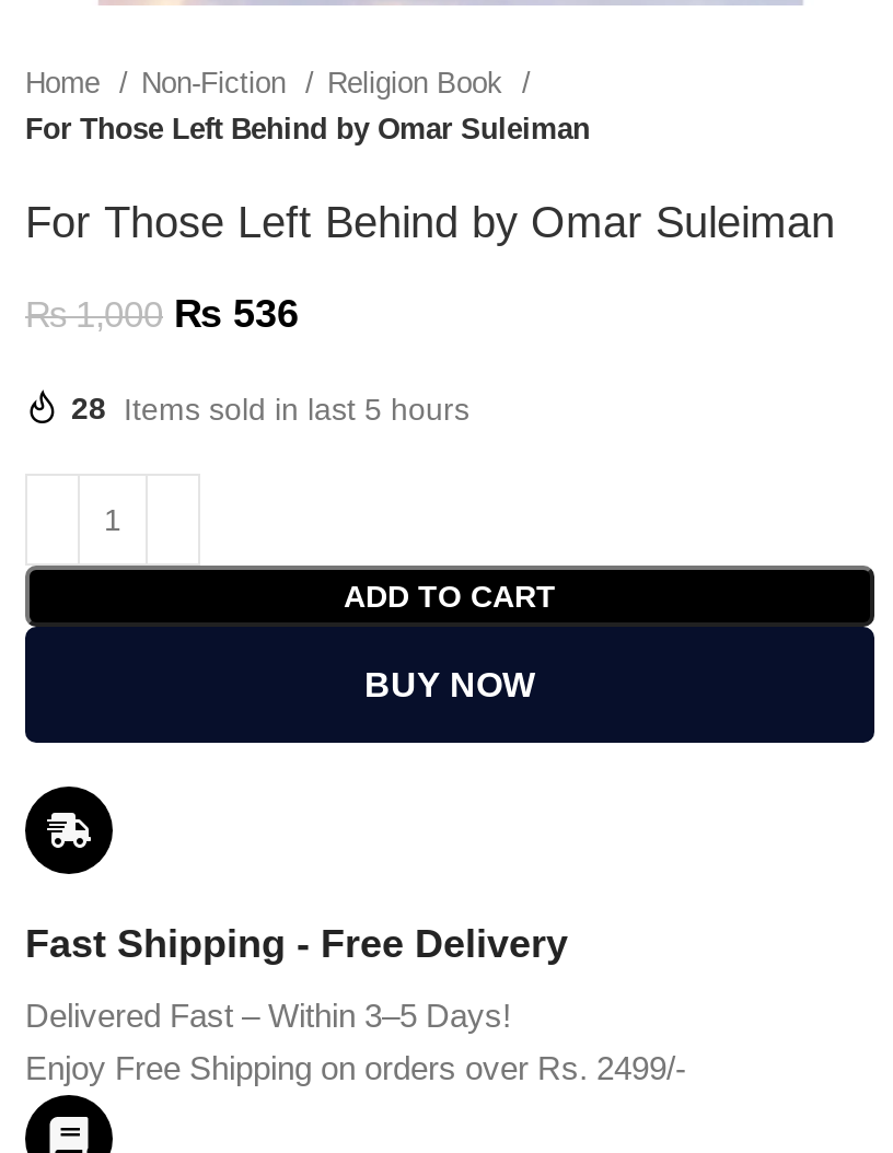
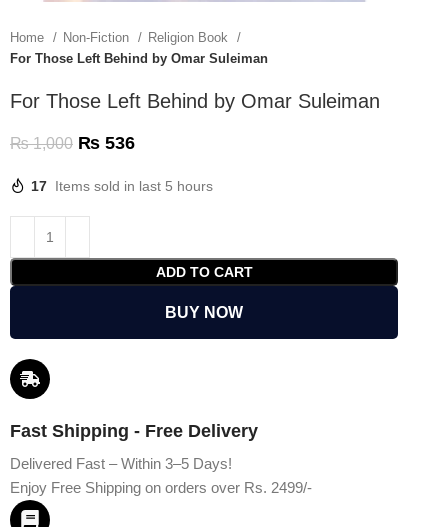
- 28 Items sold in last 5 hours
+ 17 Items sold in last 5 hours
